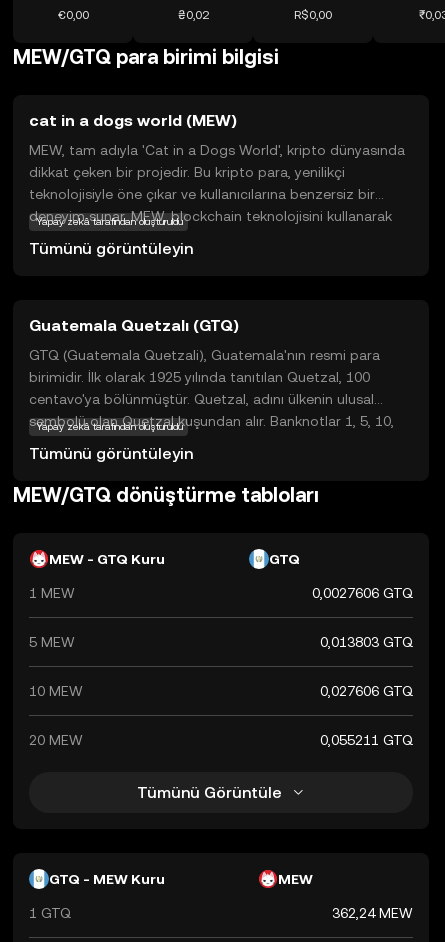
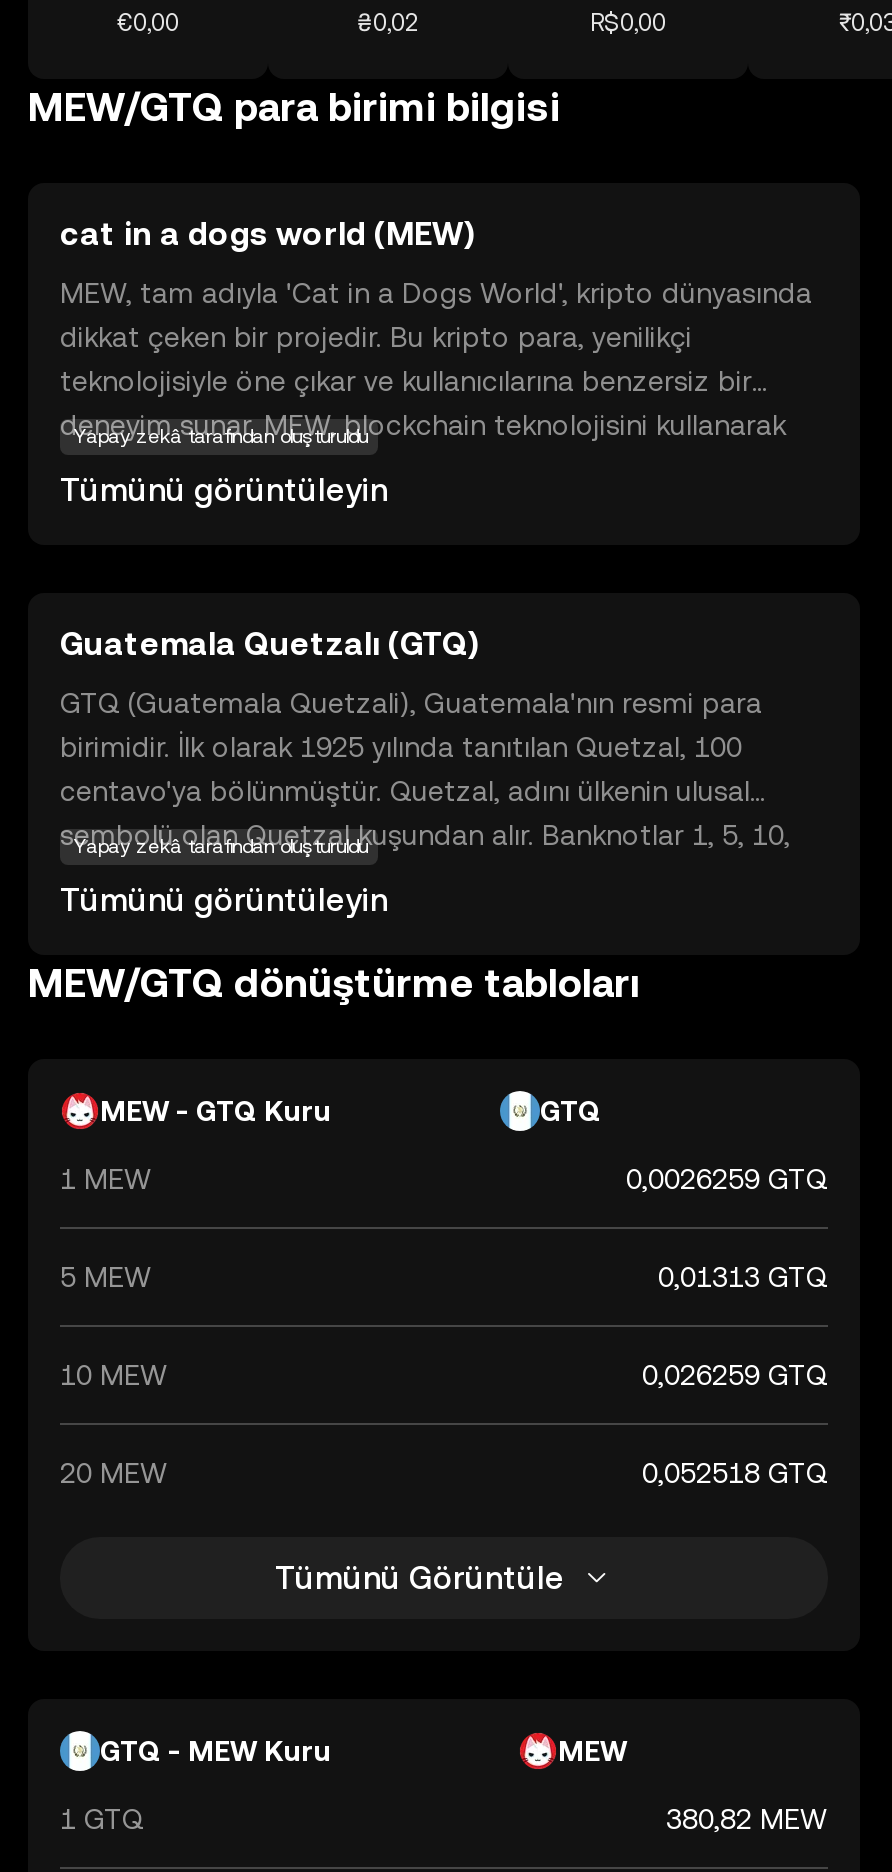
- 0,0027606 GTQ
+ 0,0026259 GTQ

- 0,013803 GTQ
+ 0,01313 GTQ

- 0,027606 GTQ
+ 0,026259 GTQ

- 0,055211 GTQ
+ 0,052518 GTQ

- 362,24 MEW
+ 380,82 MEW
